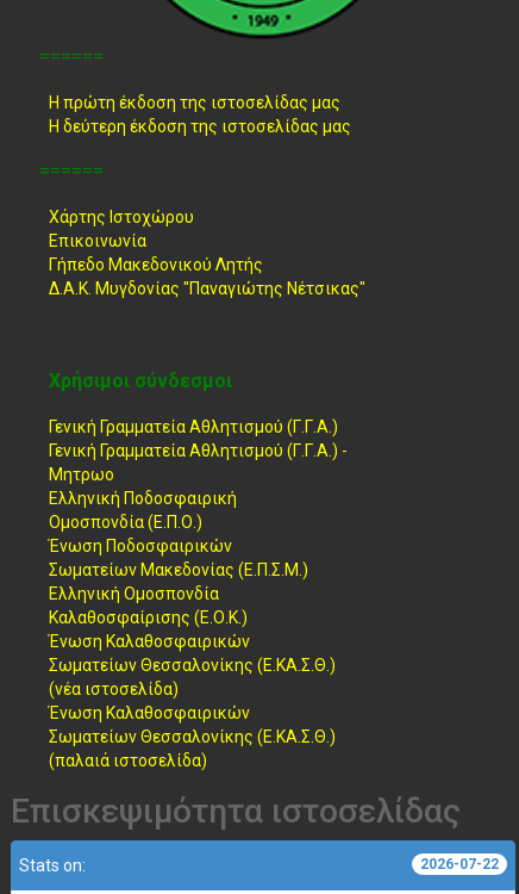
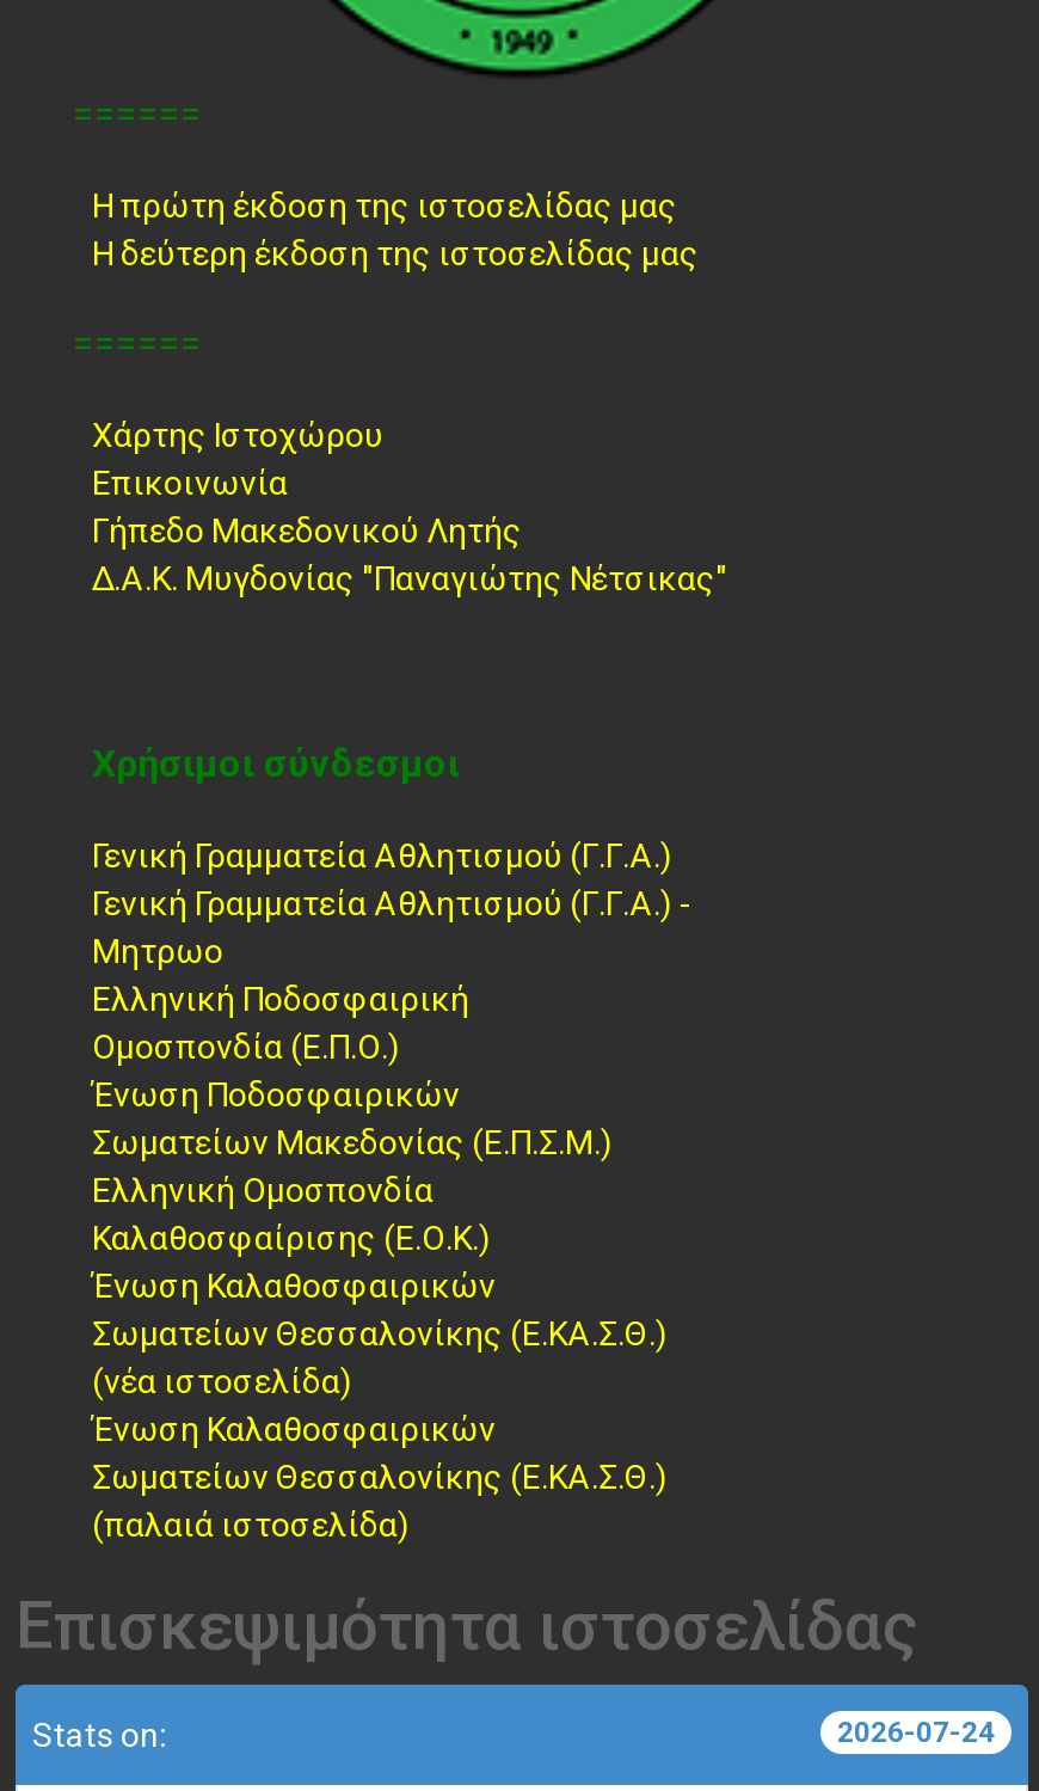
- 2026-07-22
+ 2026-07-24
